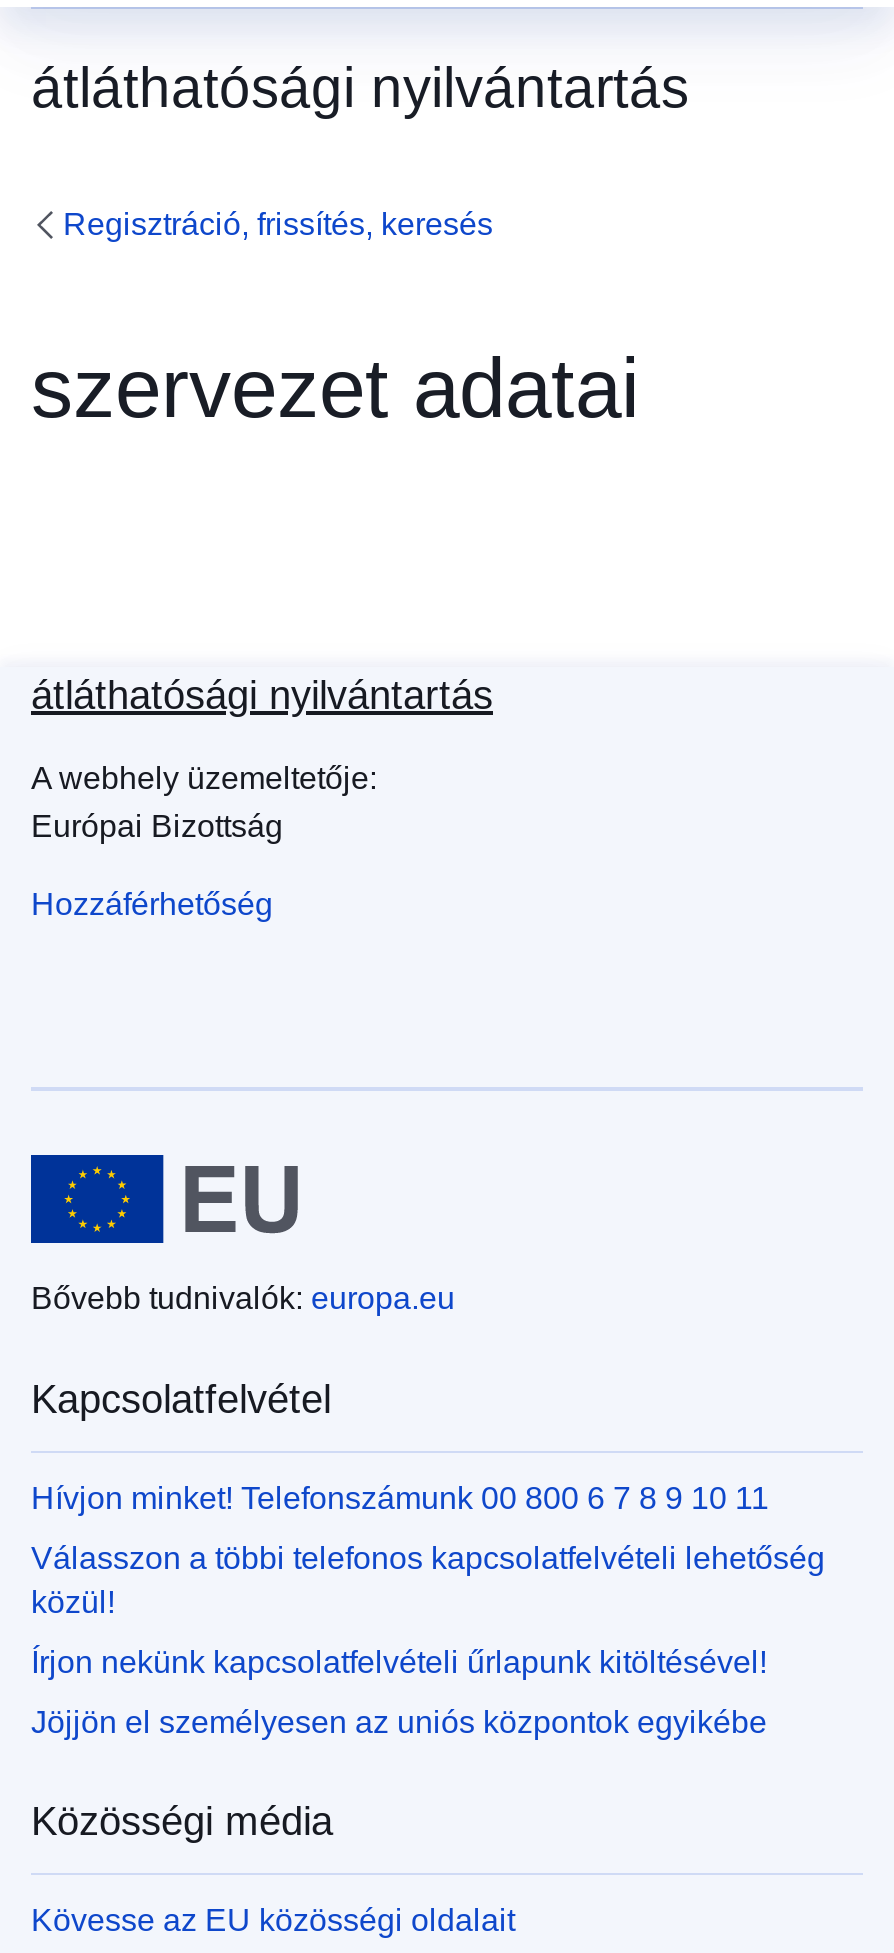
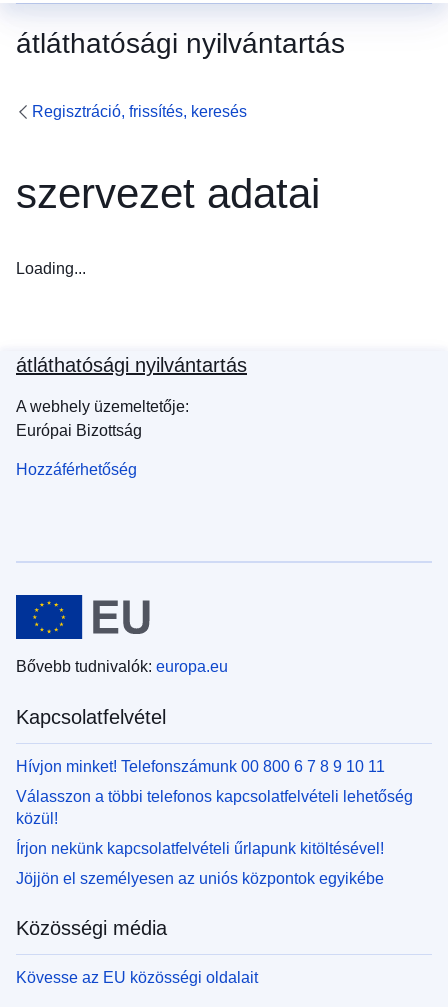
+ Loading...
